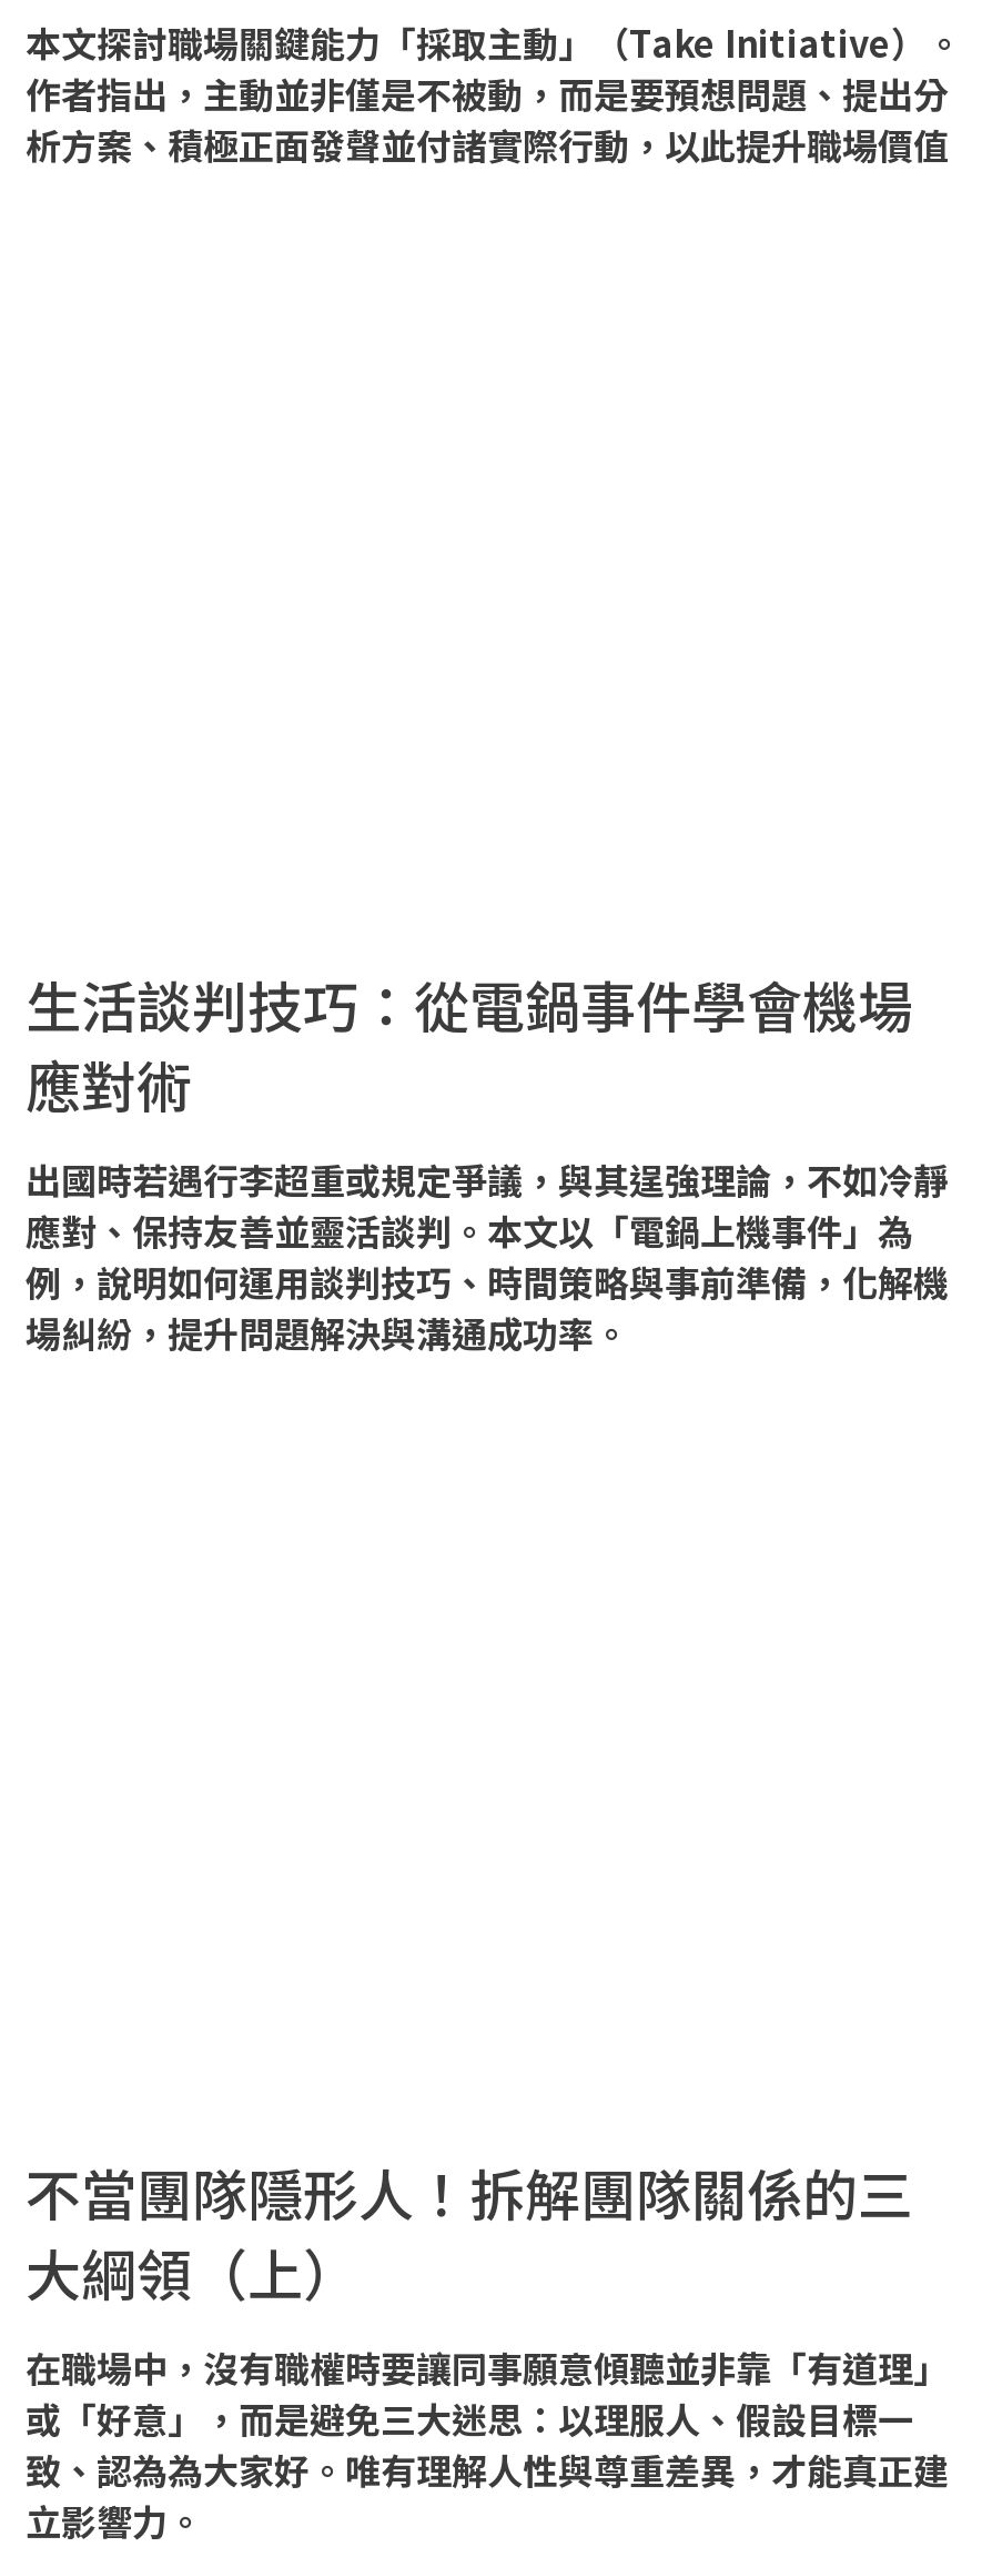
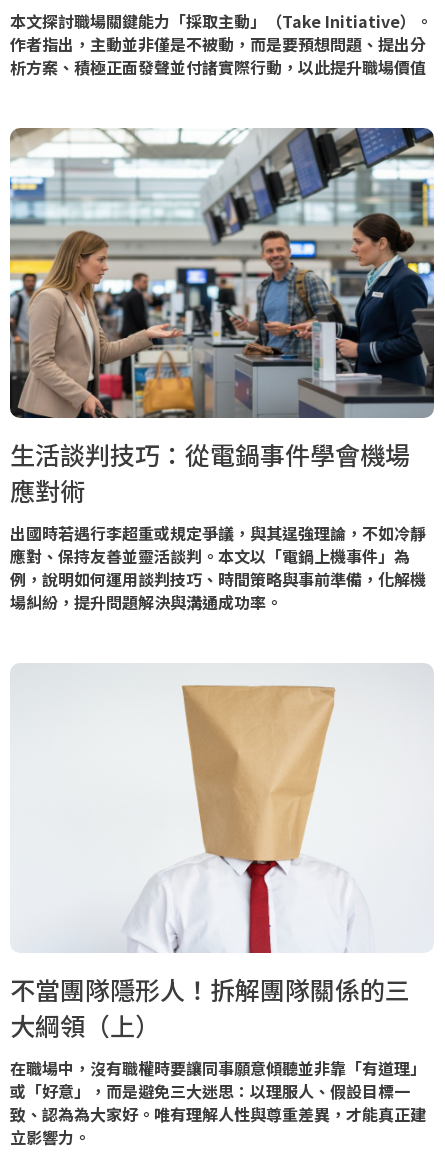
+ [image]

+ [image]
